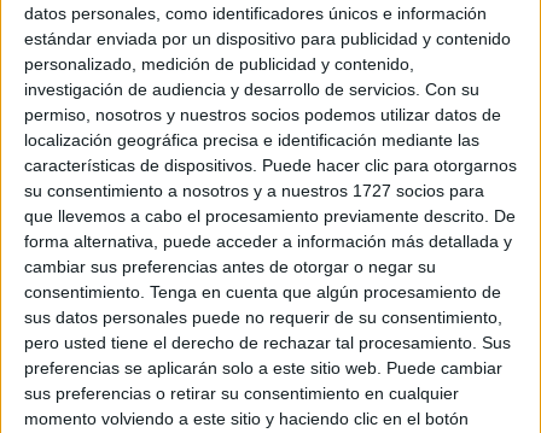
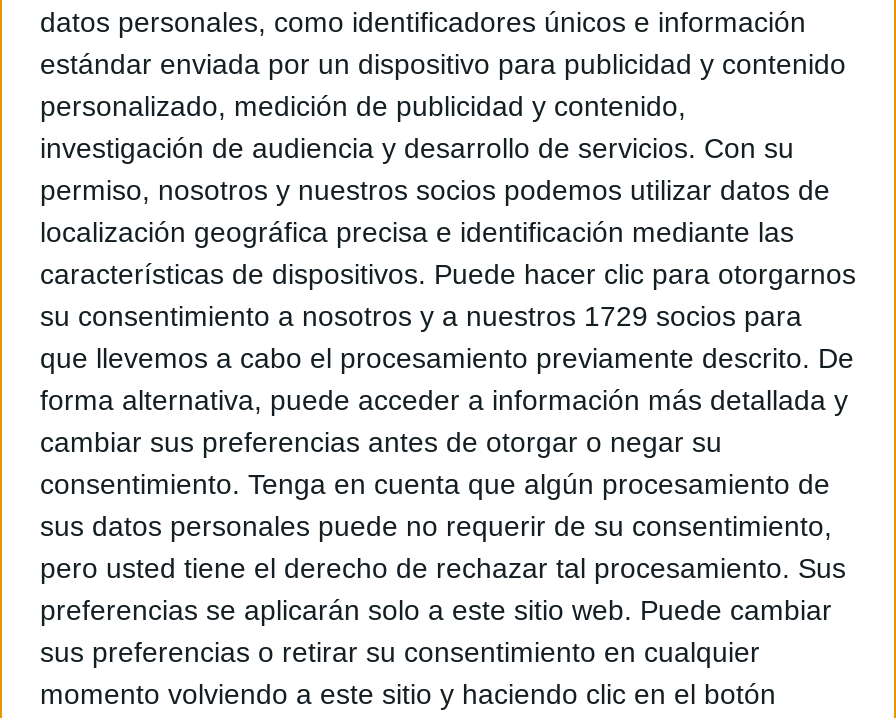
- su consentimiento a nosotros y a nuestros 1727 socios para
+ su consentimiento a nosotros y a nuestros 1729 socios para
